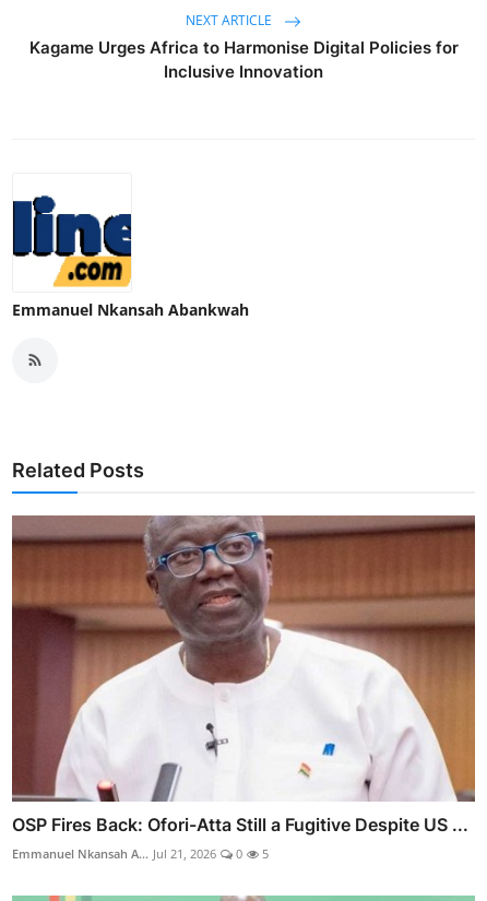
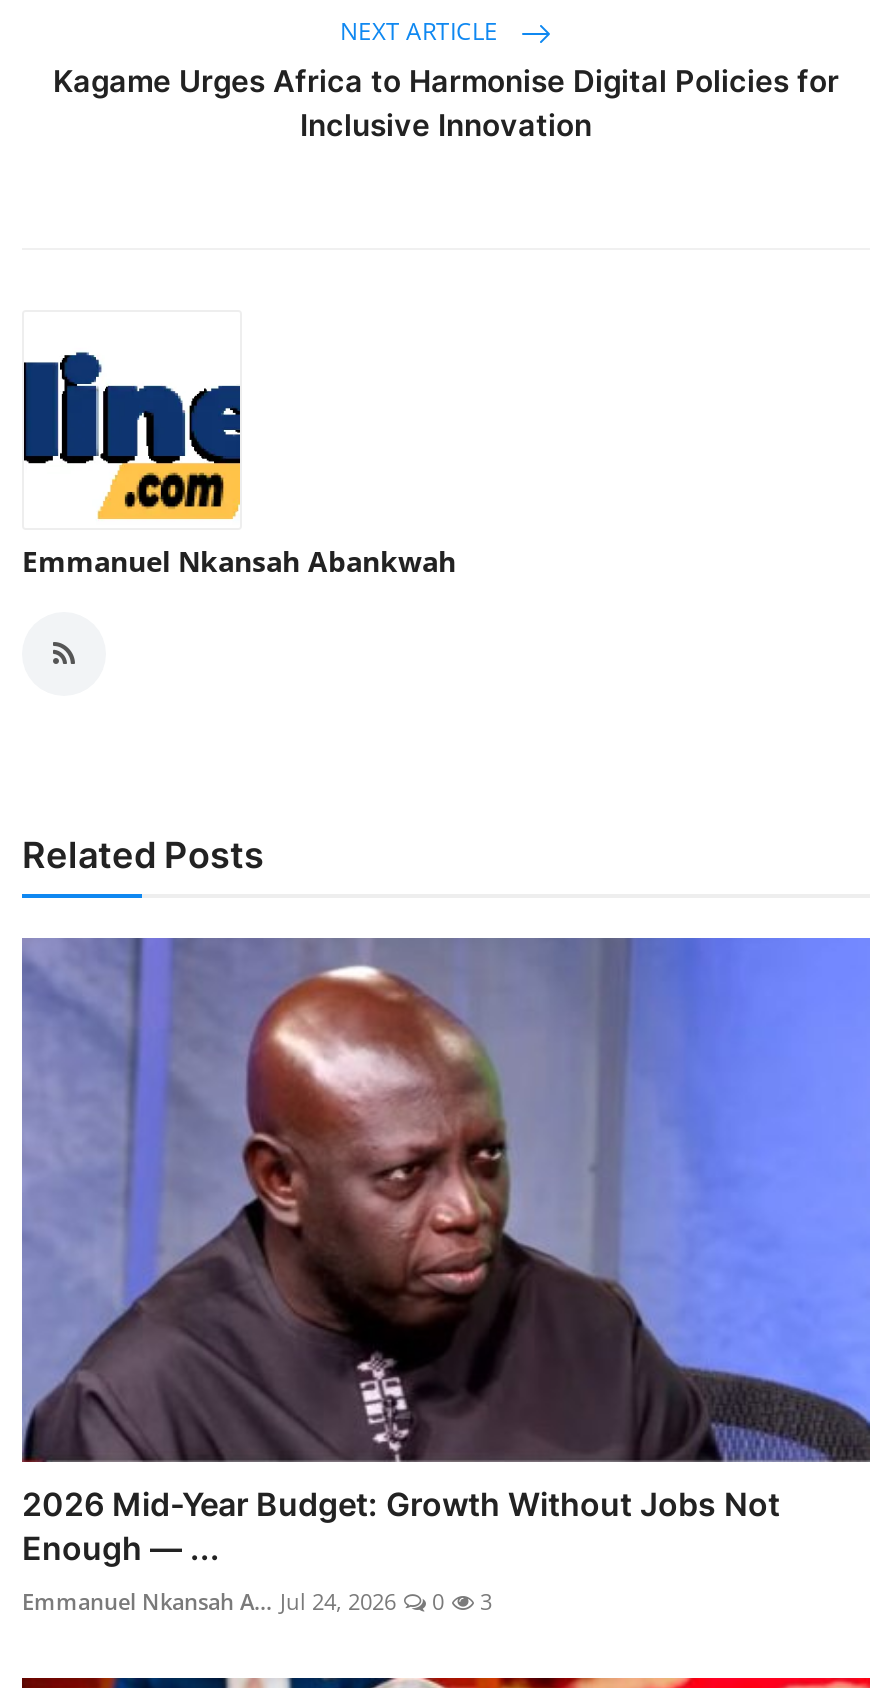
- [image]
- OSP Fires Back: Ofori-Atta Still a Fugitive Despite US ...
- Emmanuel Nkansah A... Jul 21, 2026
+ [image]
+ 2026 Mid-Year Budget: Growth Without Jobs Not
+ Enough — ...
+ Emmanuel Nkansah A... Jul 24, 2026

- 5
+ 3
